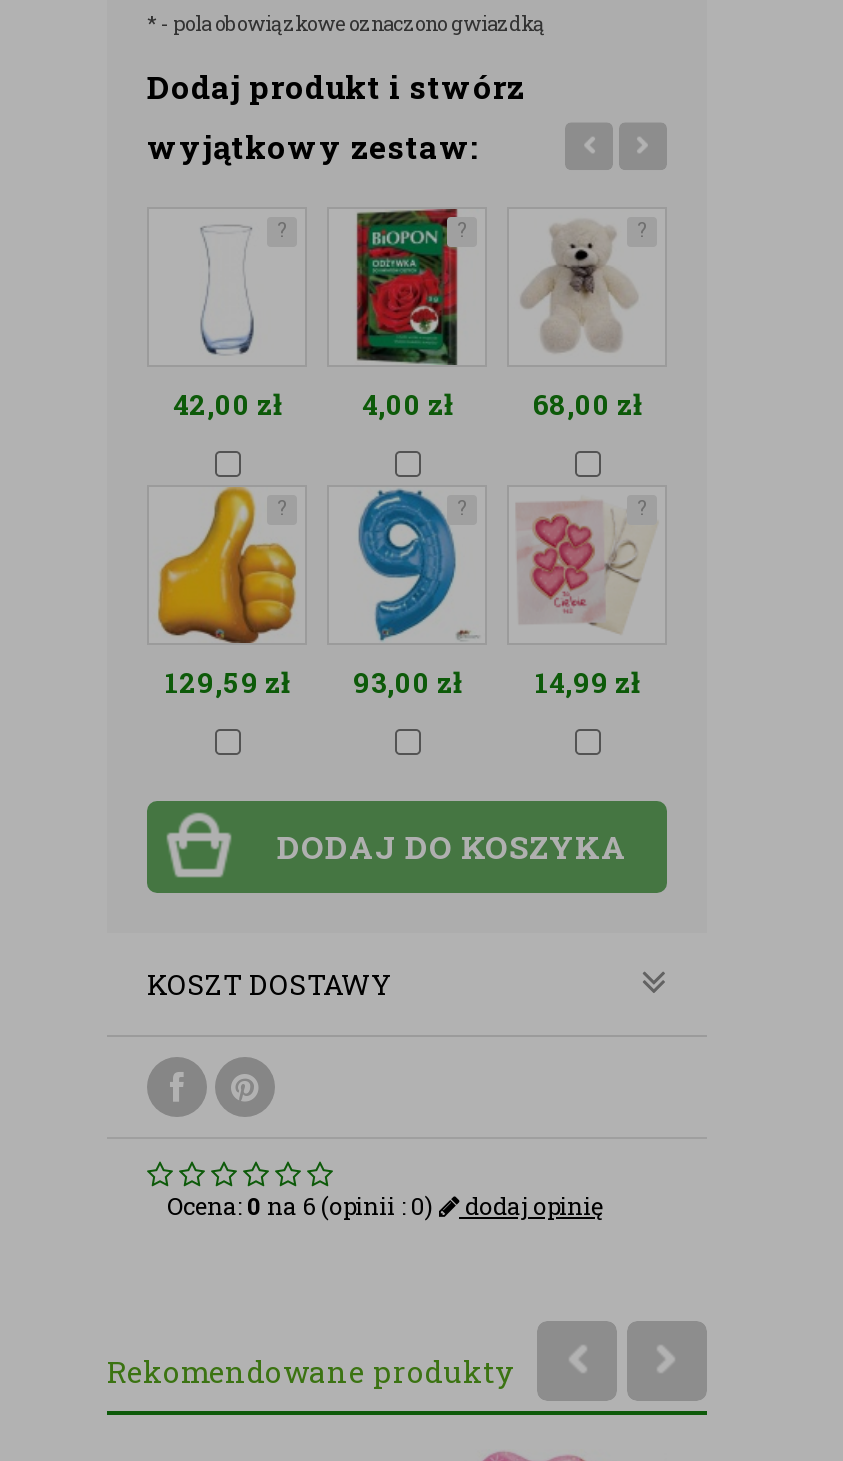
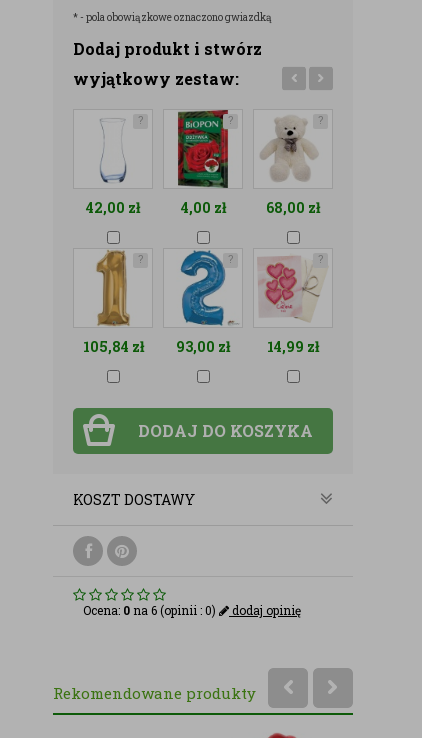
- [image]
- 129,59 zł
+ [image]
+ 105,84 zł

- [image]
+ [image]
